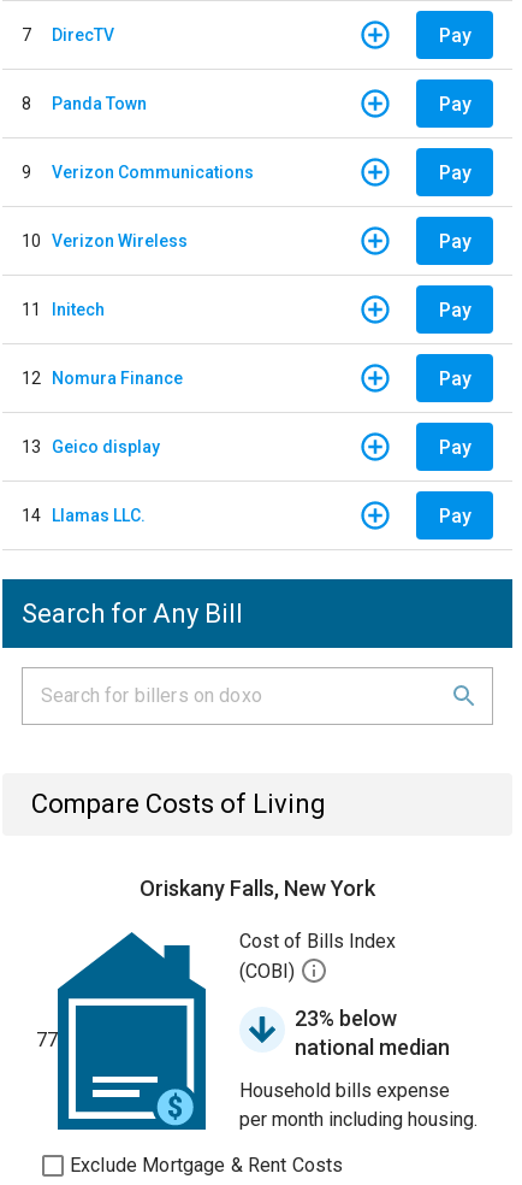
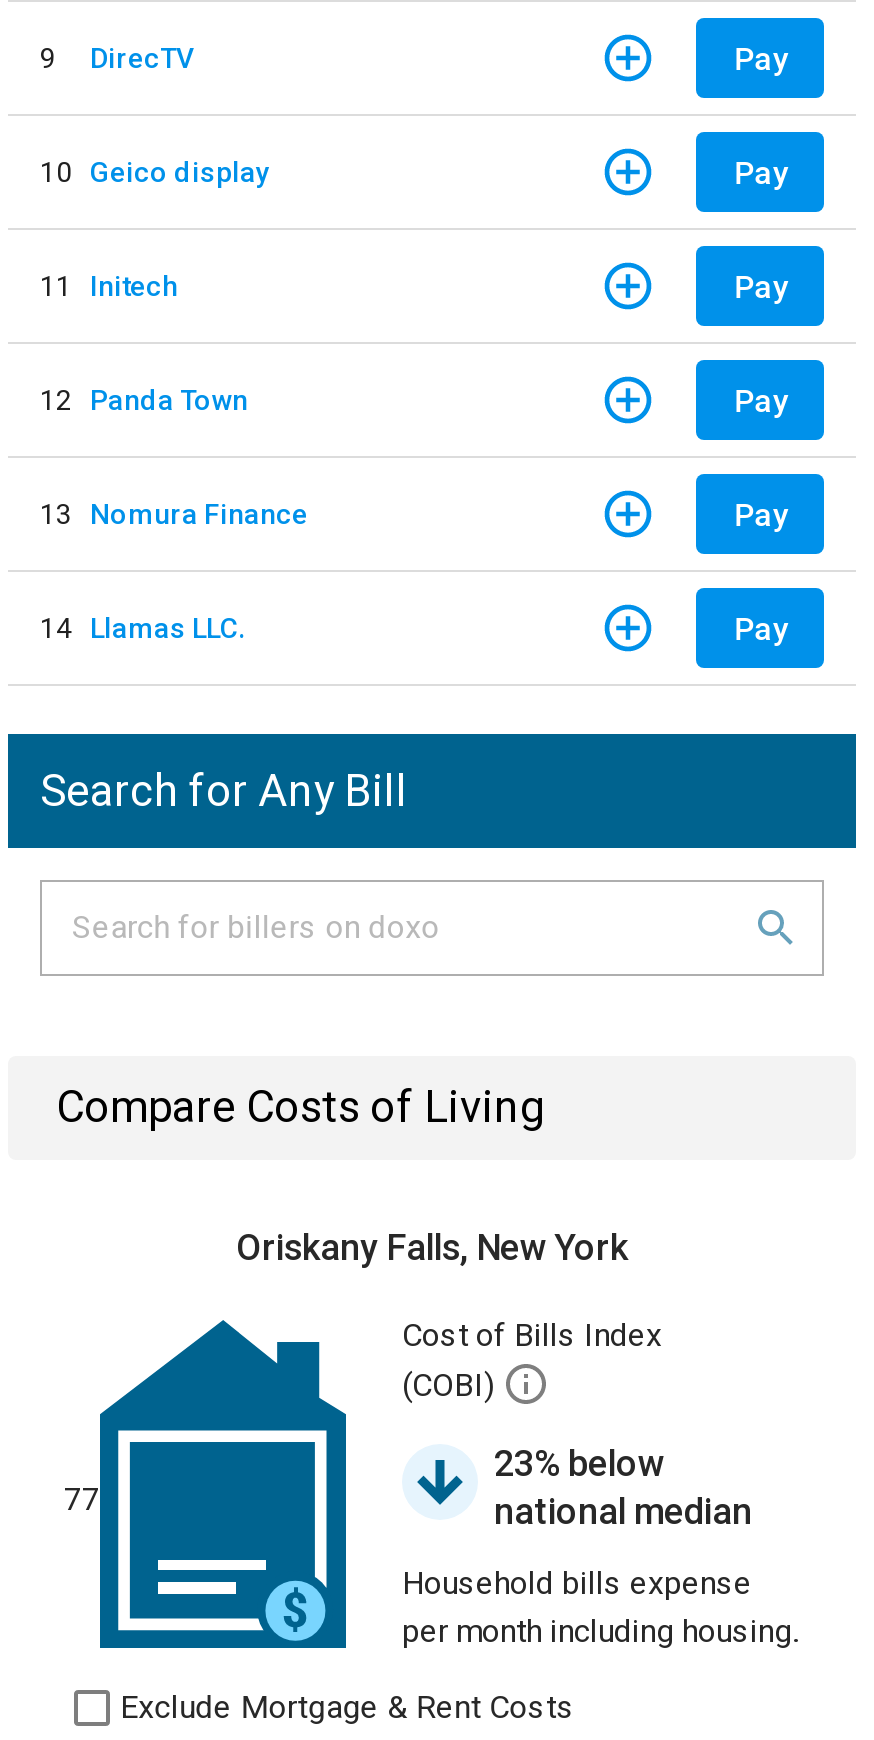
- 7 DirecTV
+ 9 DirecTV

- 8
- Panda Town
- Pay
- 9
- Verizon Communications
- Pay
- 10 Verizon Wireless
+ 10 Geico display

- 12 Nomura Finance
+ 12 Panda Town

- 13 Geico display
+ 13 Nomura Finance
